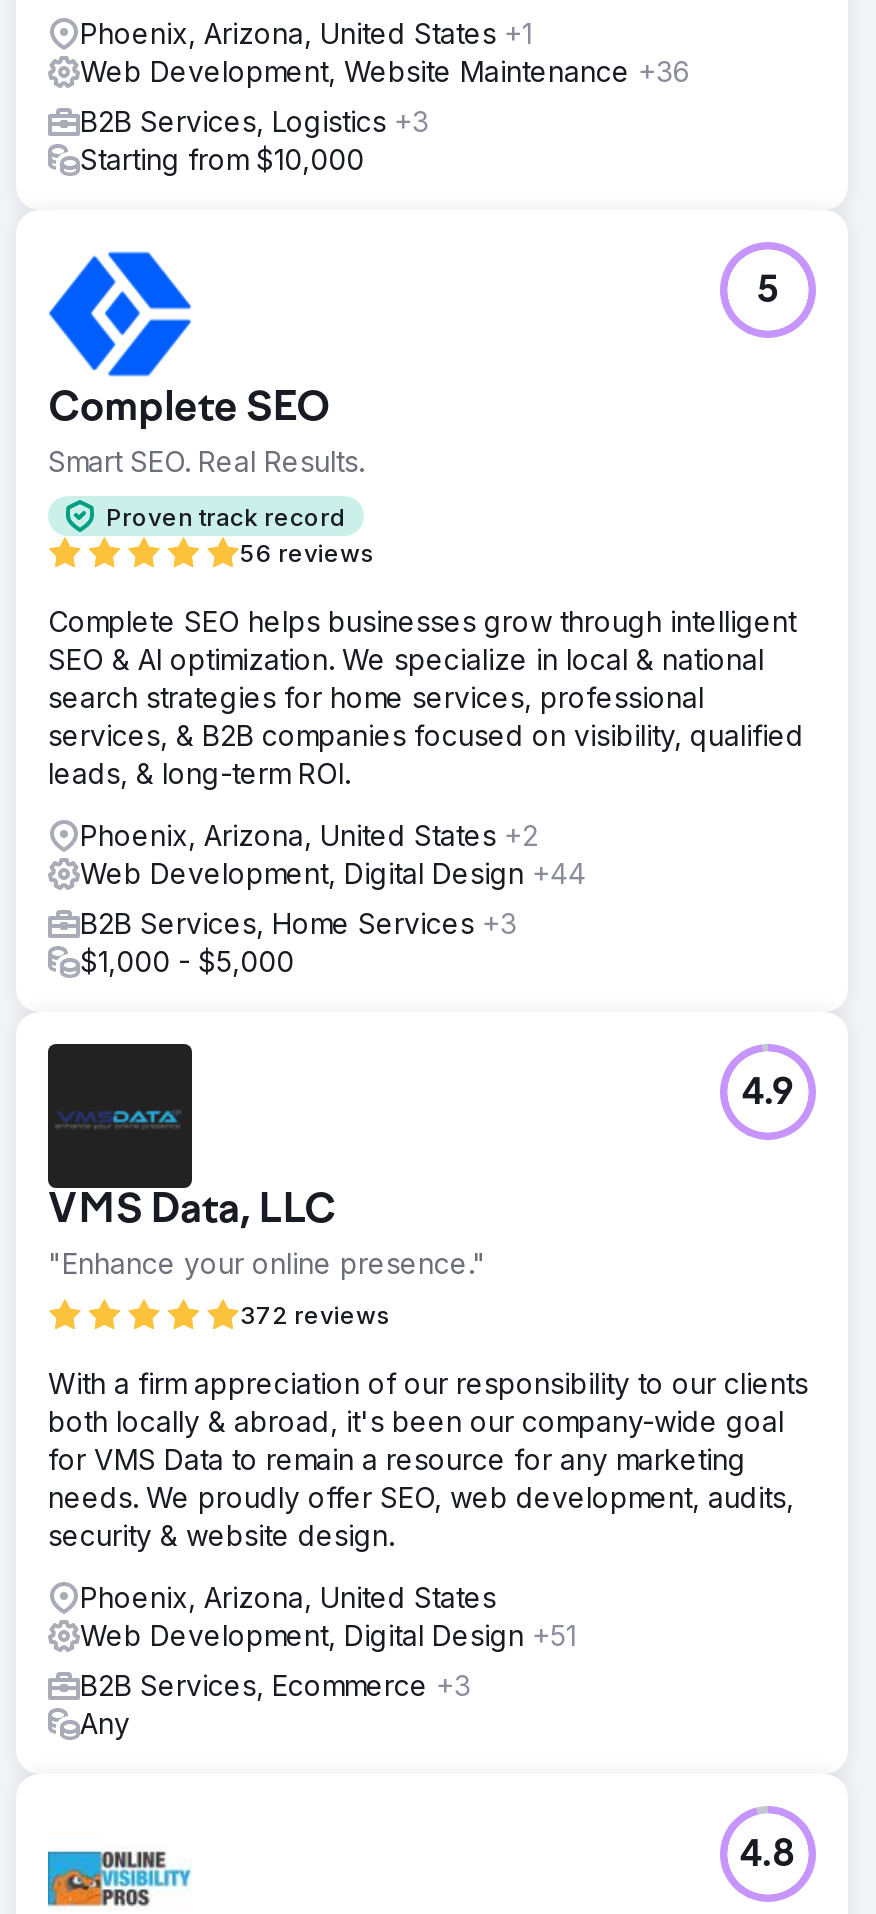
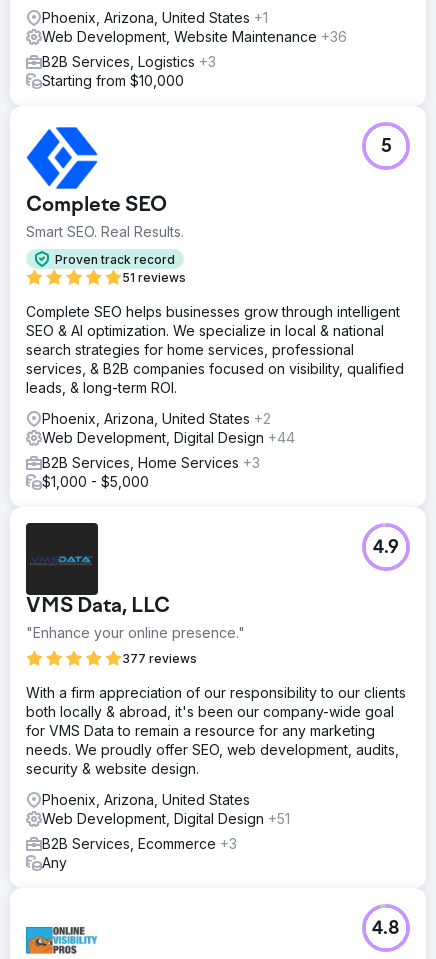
- 56 reviews
+ 51 reviews

- 372 reviews
+ 377 reviews
